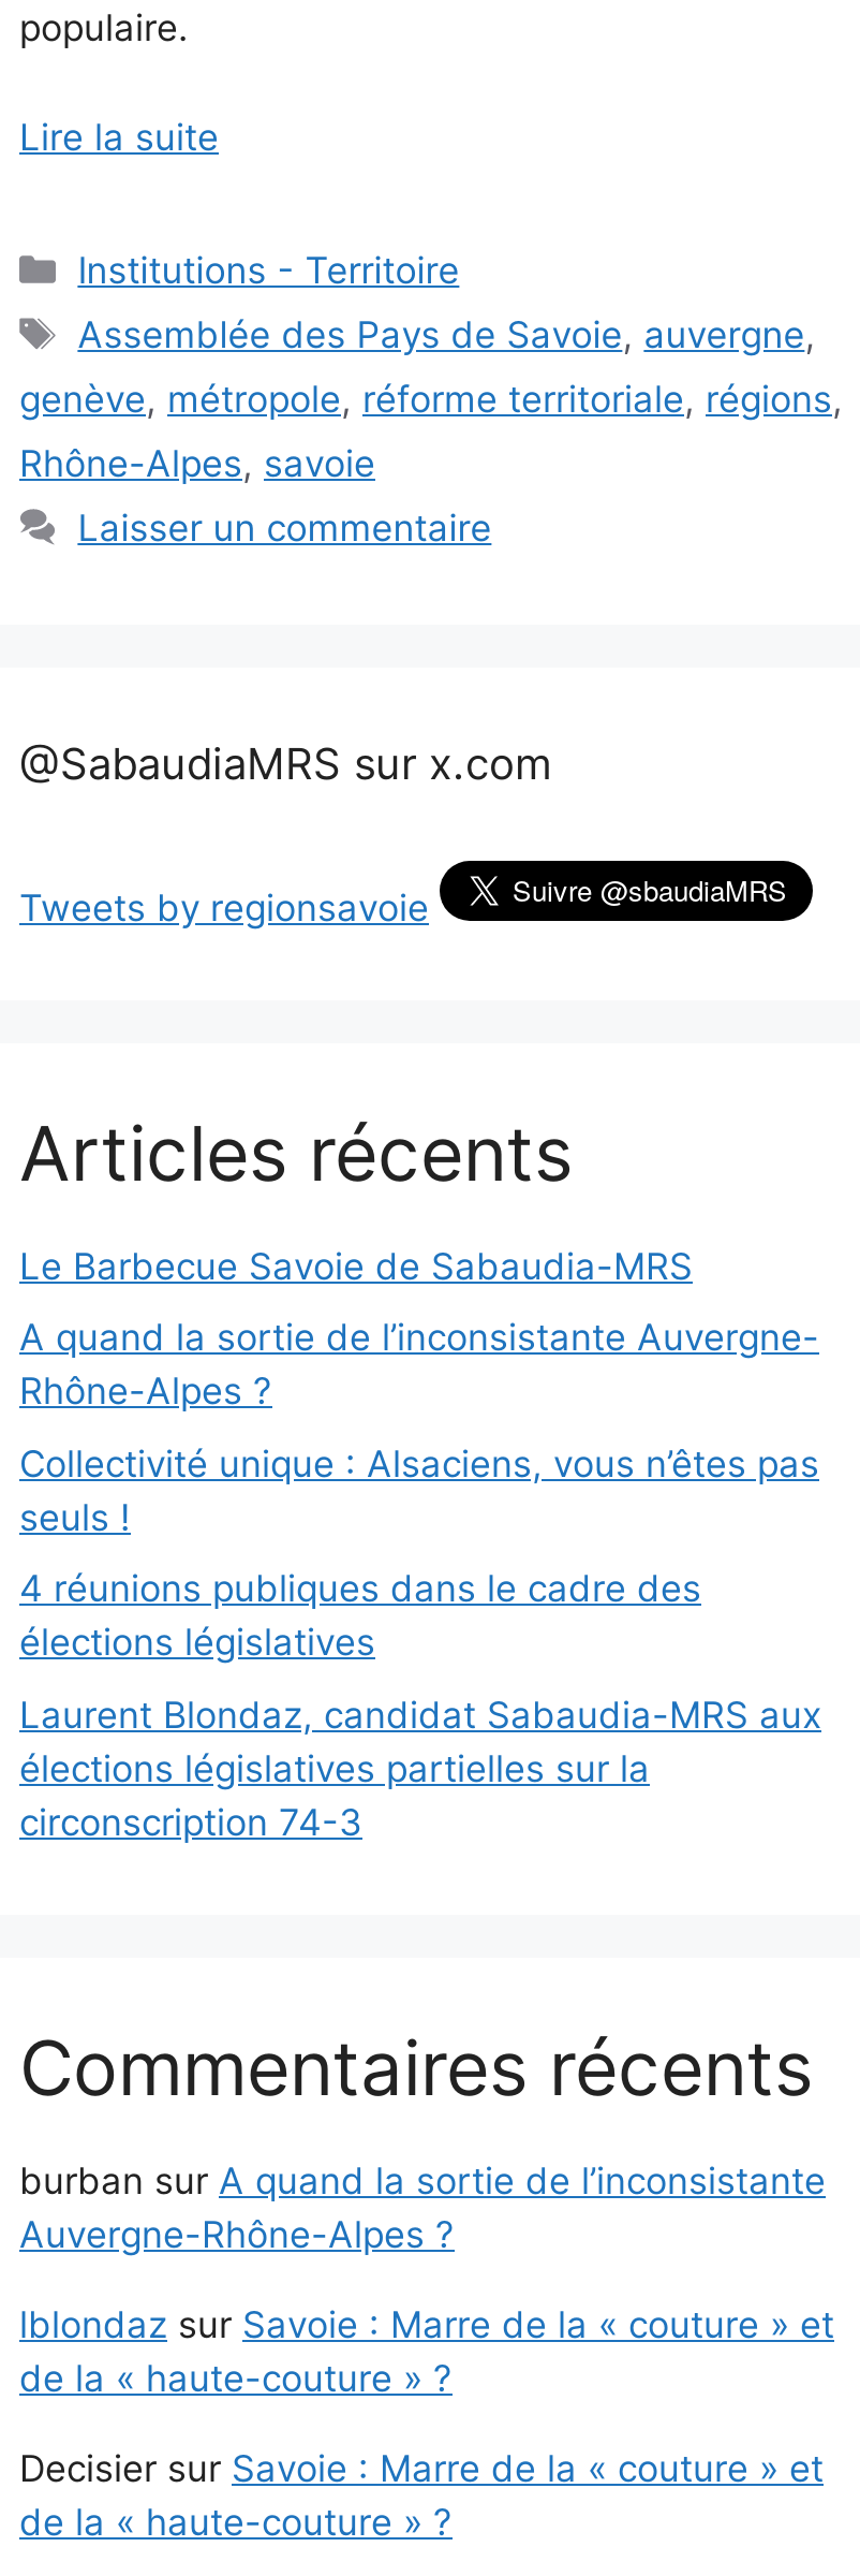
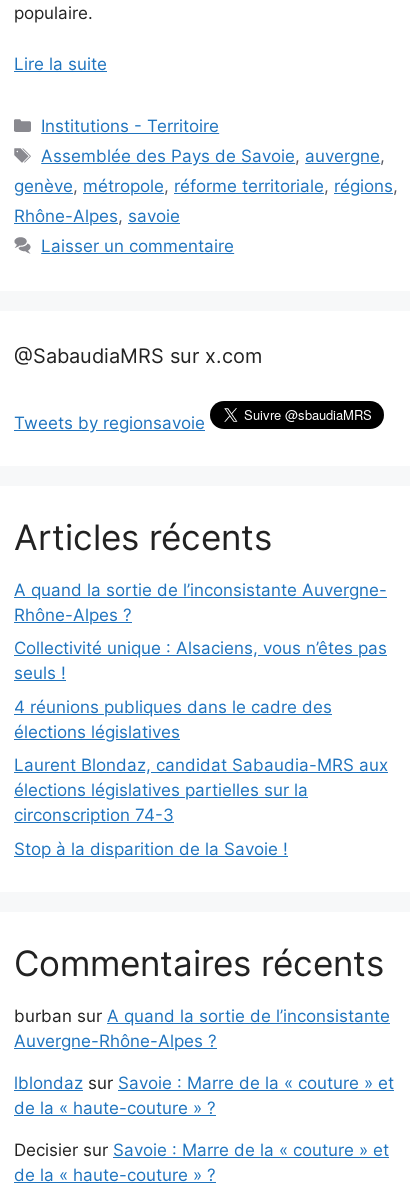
- Le Barbecue Savoie de Sabaudia-MRS

moved up: A quand la sortie de l’inconsistante Auvergne- | Rhône-Alpes ? | Collectivité unique : Alsaciens, vous n’êtes pas | ... | élections législatives partielles sur la | circonscription 74-3

+ Stop à la disparition de la Savoie !
